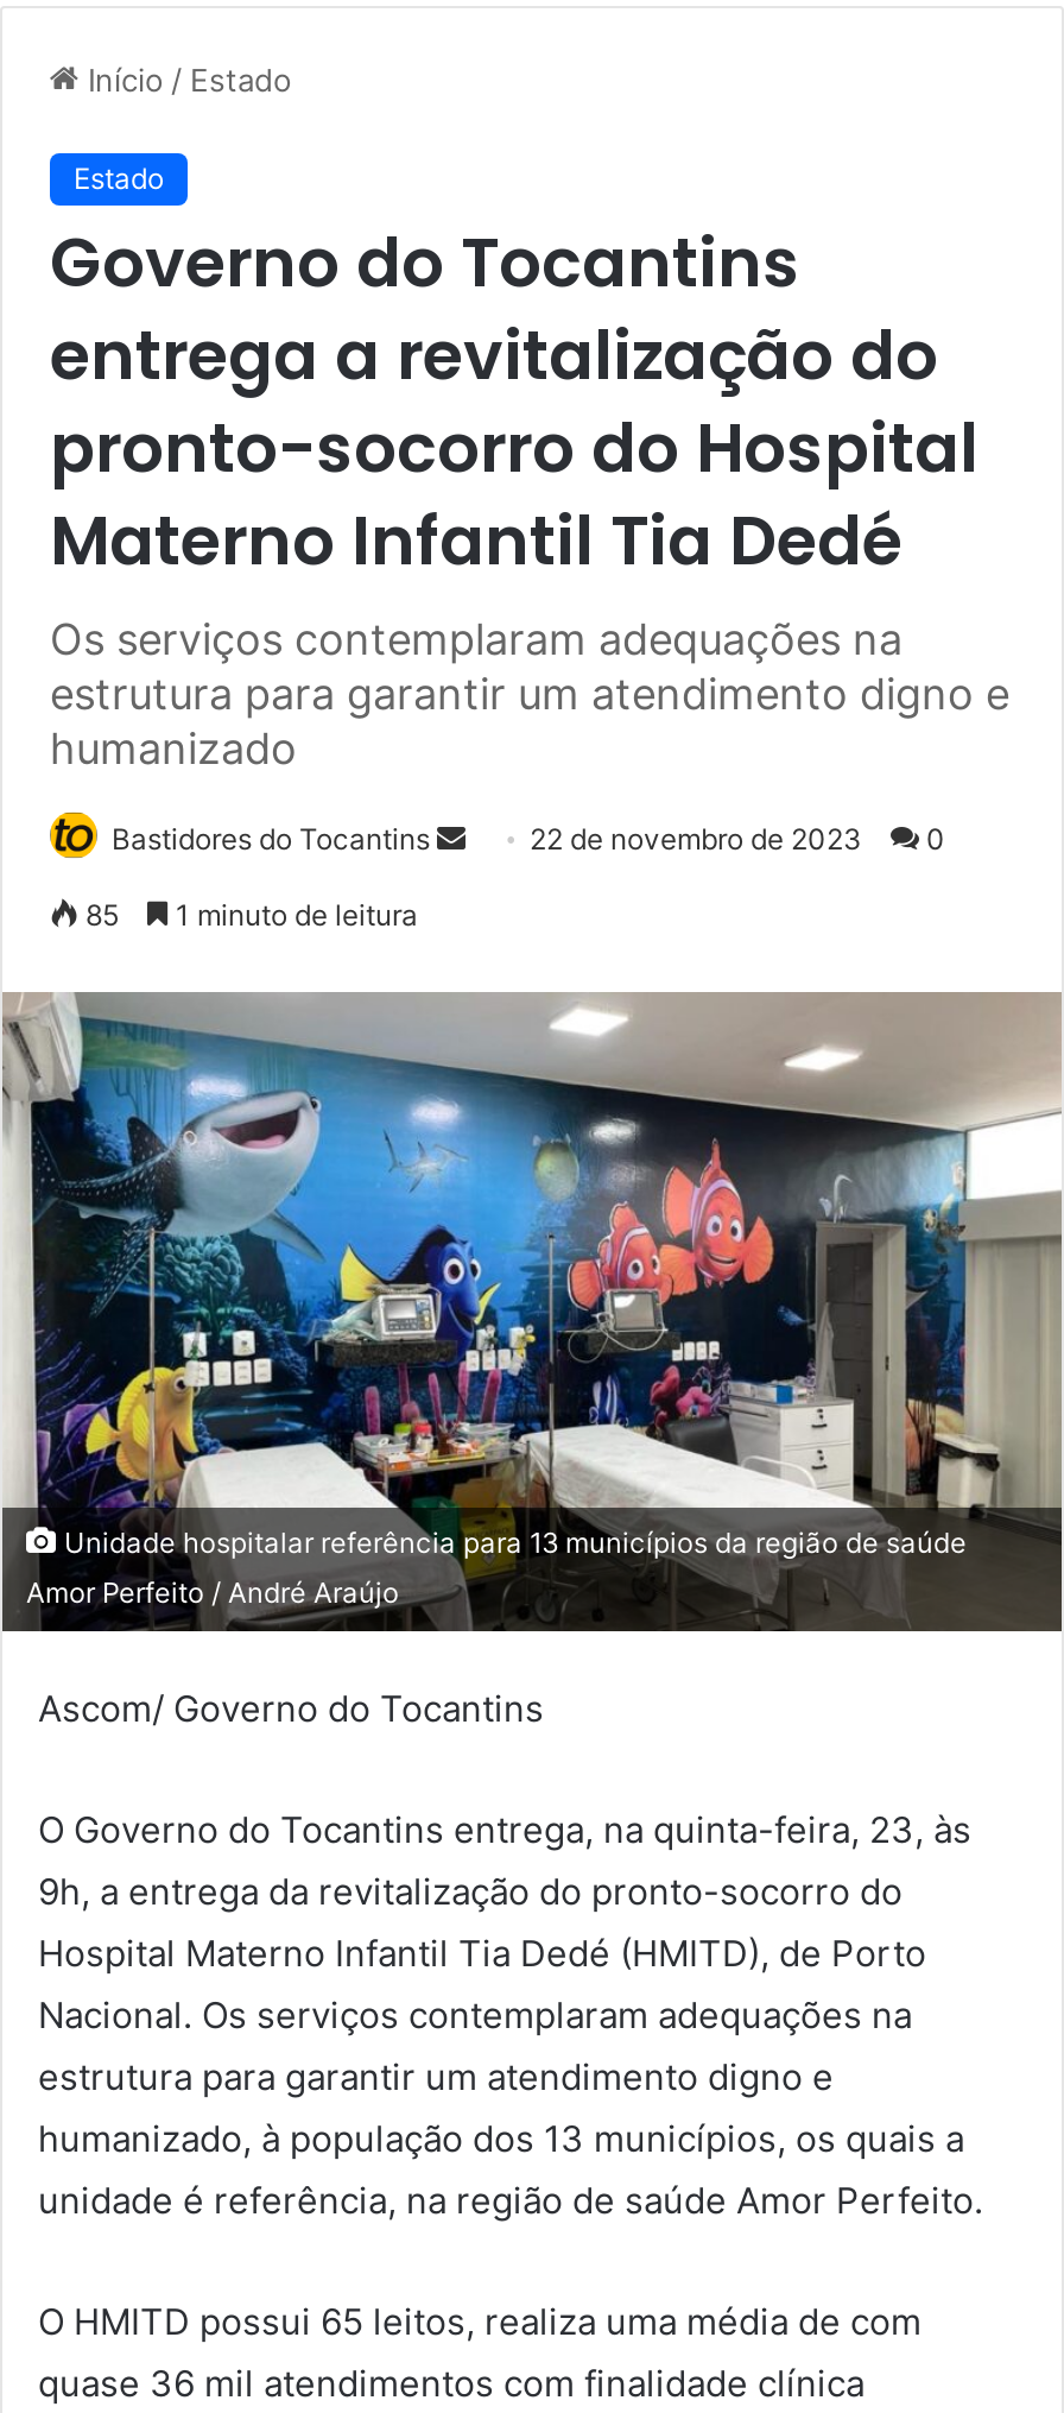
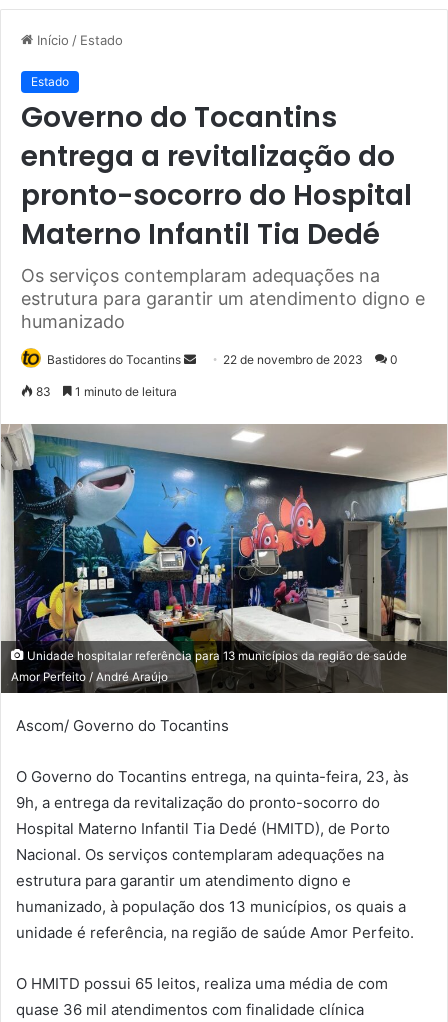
- 85 1 minuto de leitura
+ 83 1 minuto de leitura
